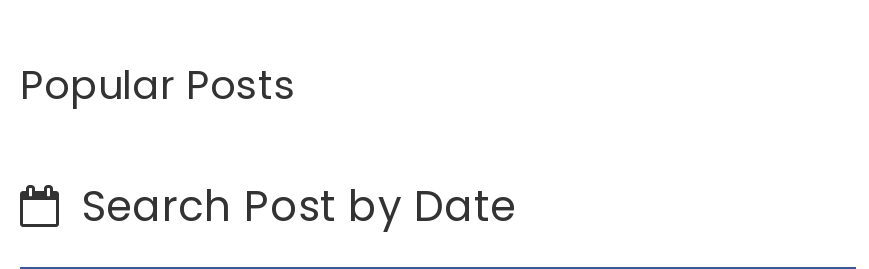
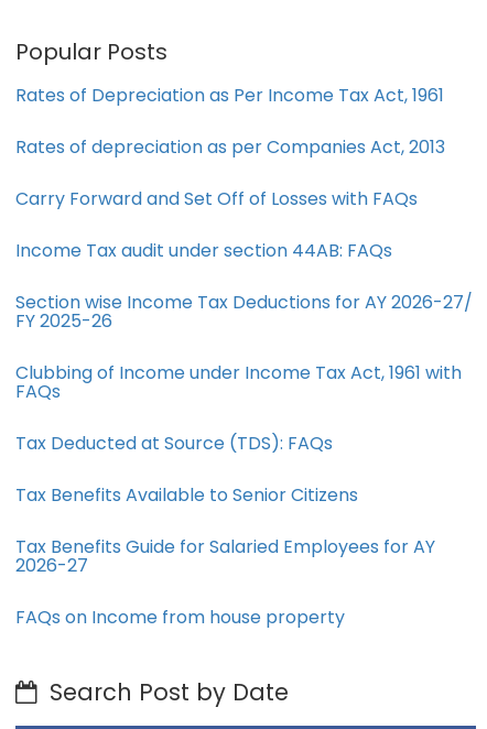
+ Rates of Depreciation as Per Income Tax Act, 1961
+ Rates of depreciation as per Companies Act, 2013
+ Carry Forward and Set Off of Losses with FAQs
+ Income Tax audit under section 44AB: FAQs
+ Section wise Income Tax Deductions for AY 2026-27/
+ FY 2025-26
+ Clubbing of Income under Income Tax Act, 1961 with
+ FAQs
+ Tax Deducted at Source (TDS): FAQs
+ Tax Benefits Available to Senior Citizens
+ Tax Benefits Guide for Salaried Employees for AY
+ 2026-27
+ FAQs on Income from house property
